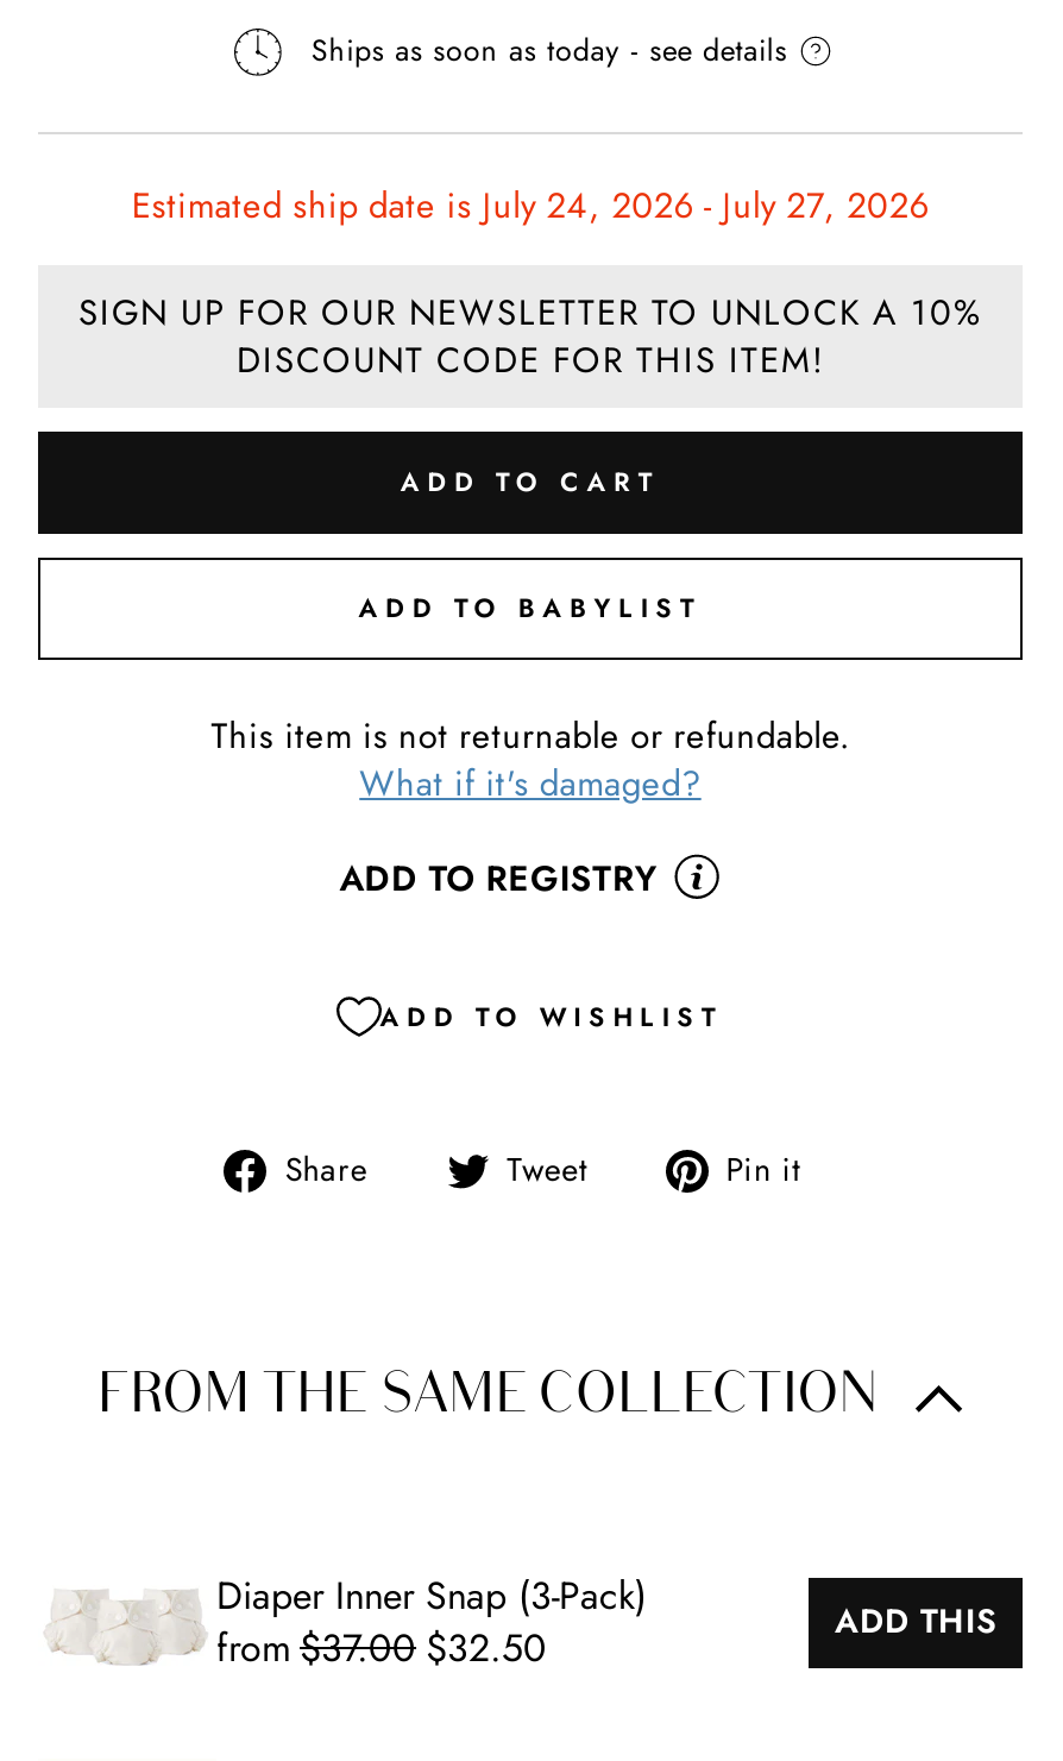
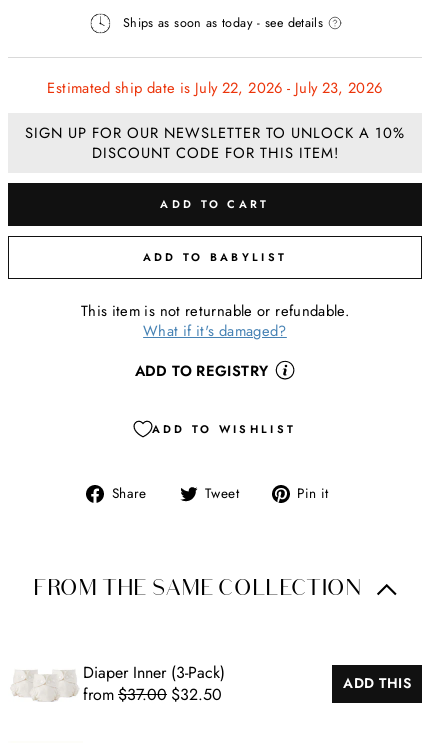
- Estimated ship date is July 24, 2026 - July 27, 2026
+ Estimated ship date is July 22, 2026 - July 23, 2026

- Diaper Inner Snap (3-Pack)
+ Diaper Inner (3-Pack)
